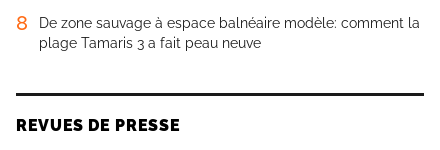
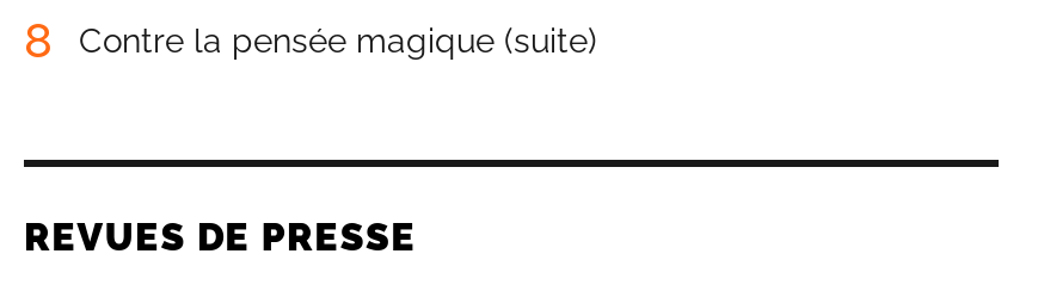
- De zone sauvage à espace balnéaire modèle: comment la
- plage Tamaris 3 a fait peau neuve
+ Contre la pensée magique (suite)
